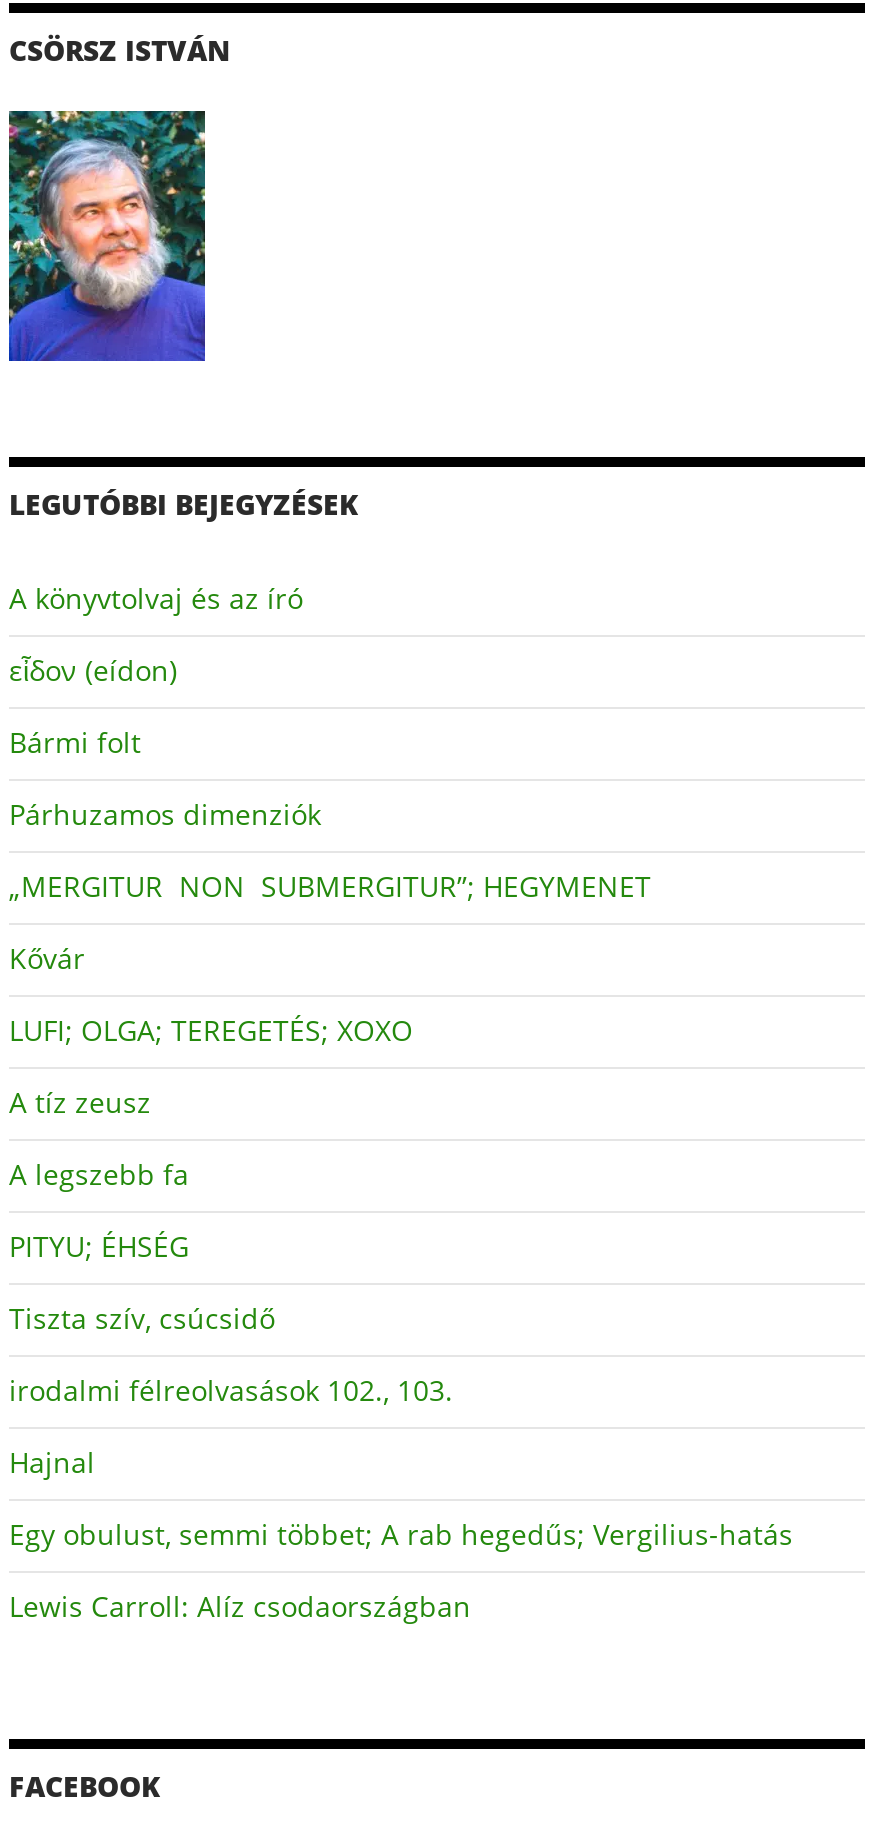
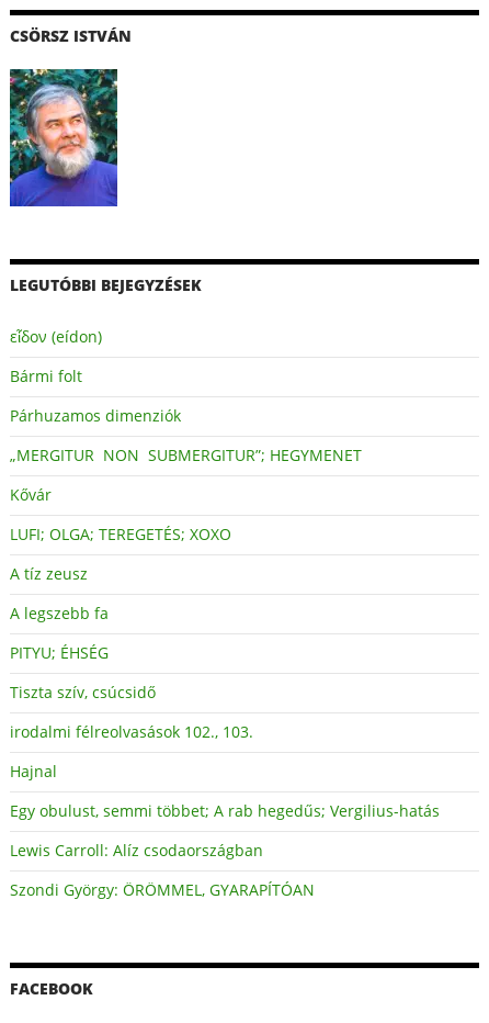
- A könyvtolvaj és az író

moved up: εἶδον (eídon) | Bármi folt | Párhuzamos dimenziók | ... | Egy obulust, semmi többet; A rab hegedűs; Vergilius-hatás | Lewis Carroll: Alíz csodaországban

+ Szondi György: ÖRÖMMEL, GYARAPÍTÓAN
